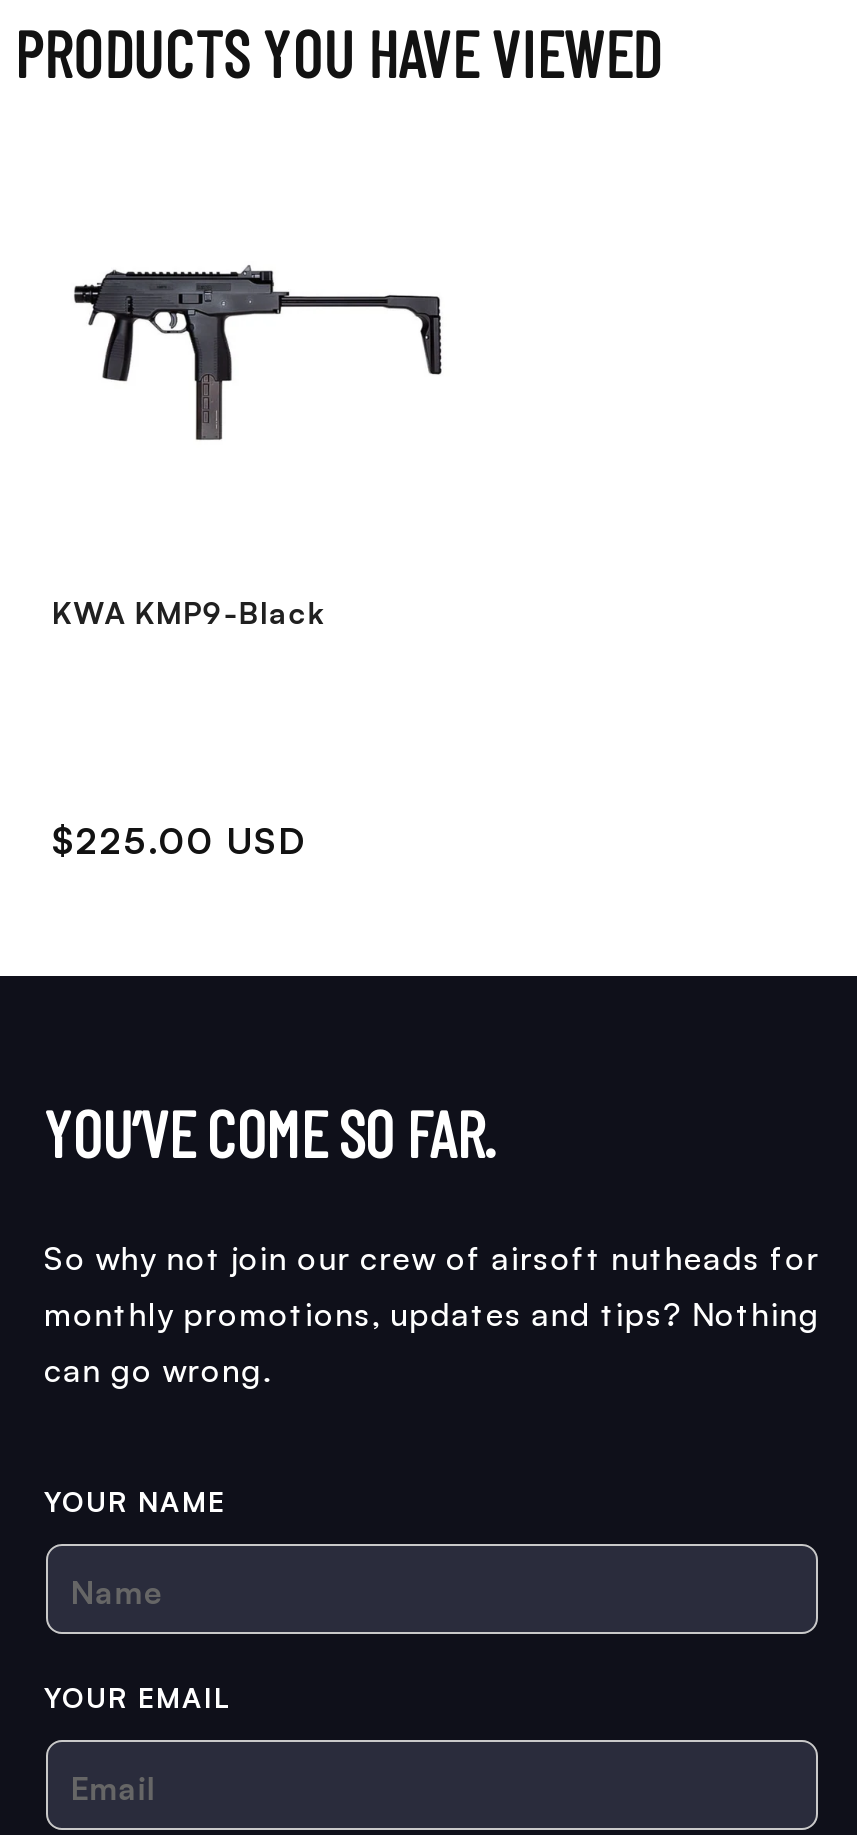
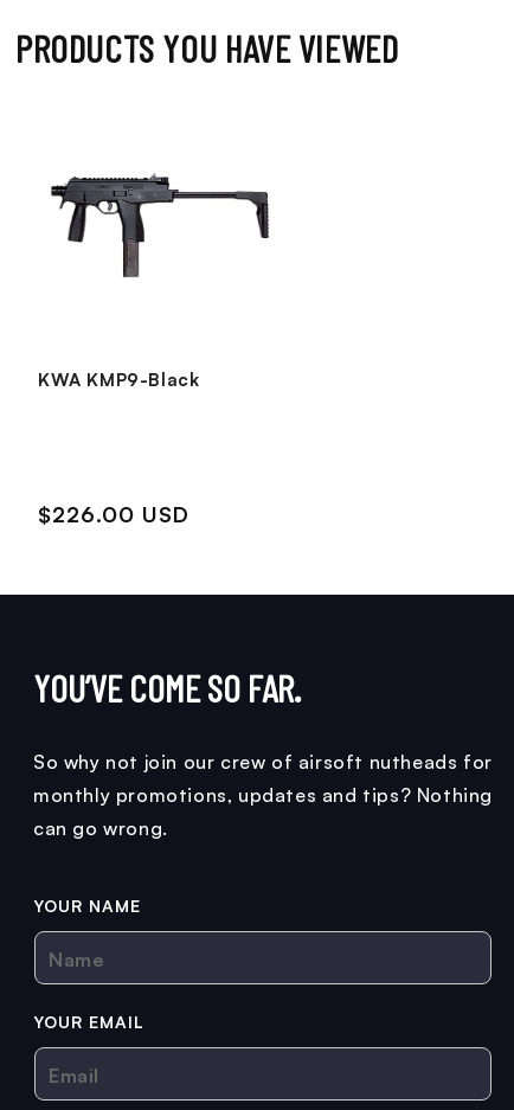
- $225.00 USD
+ $226.00 USD
